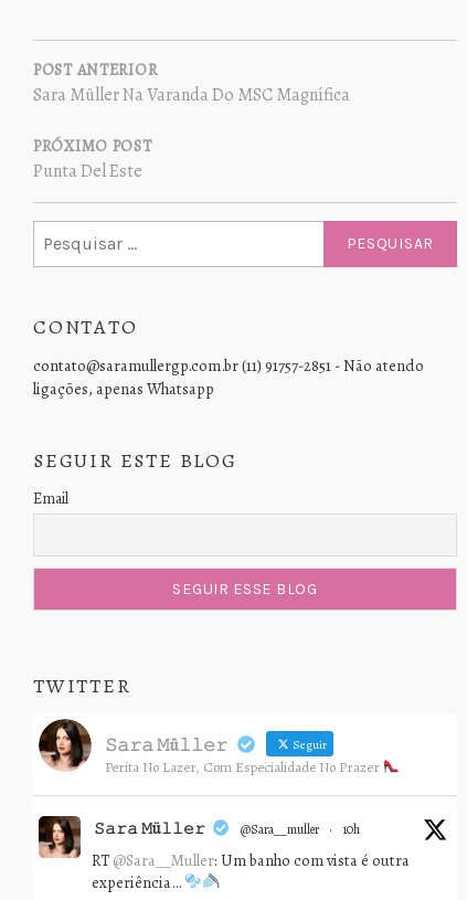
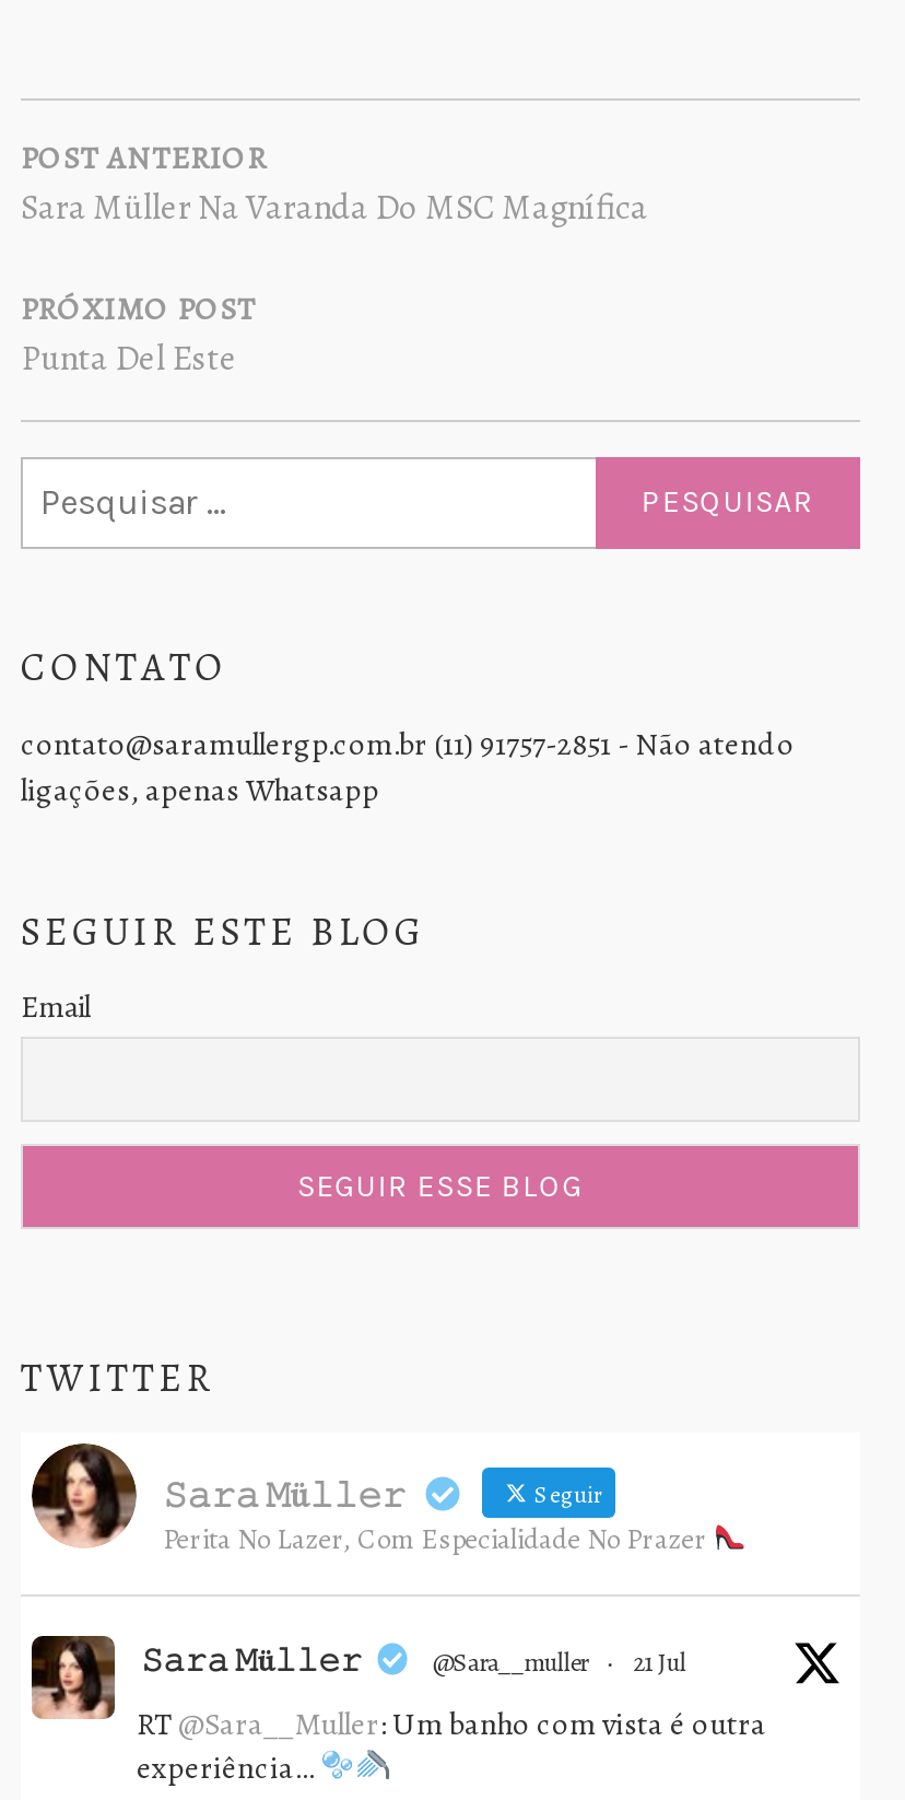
- @sara__muller · 10h
+ @sara__muller · 21 Jul
